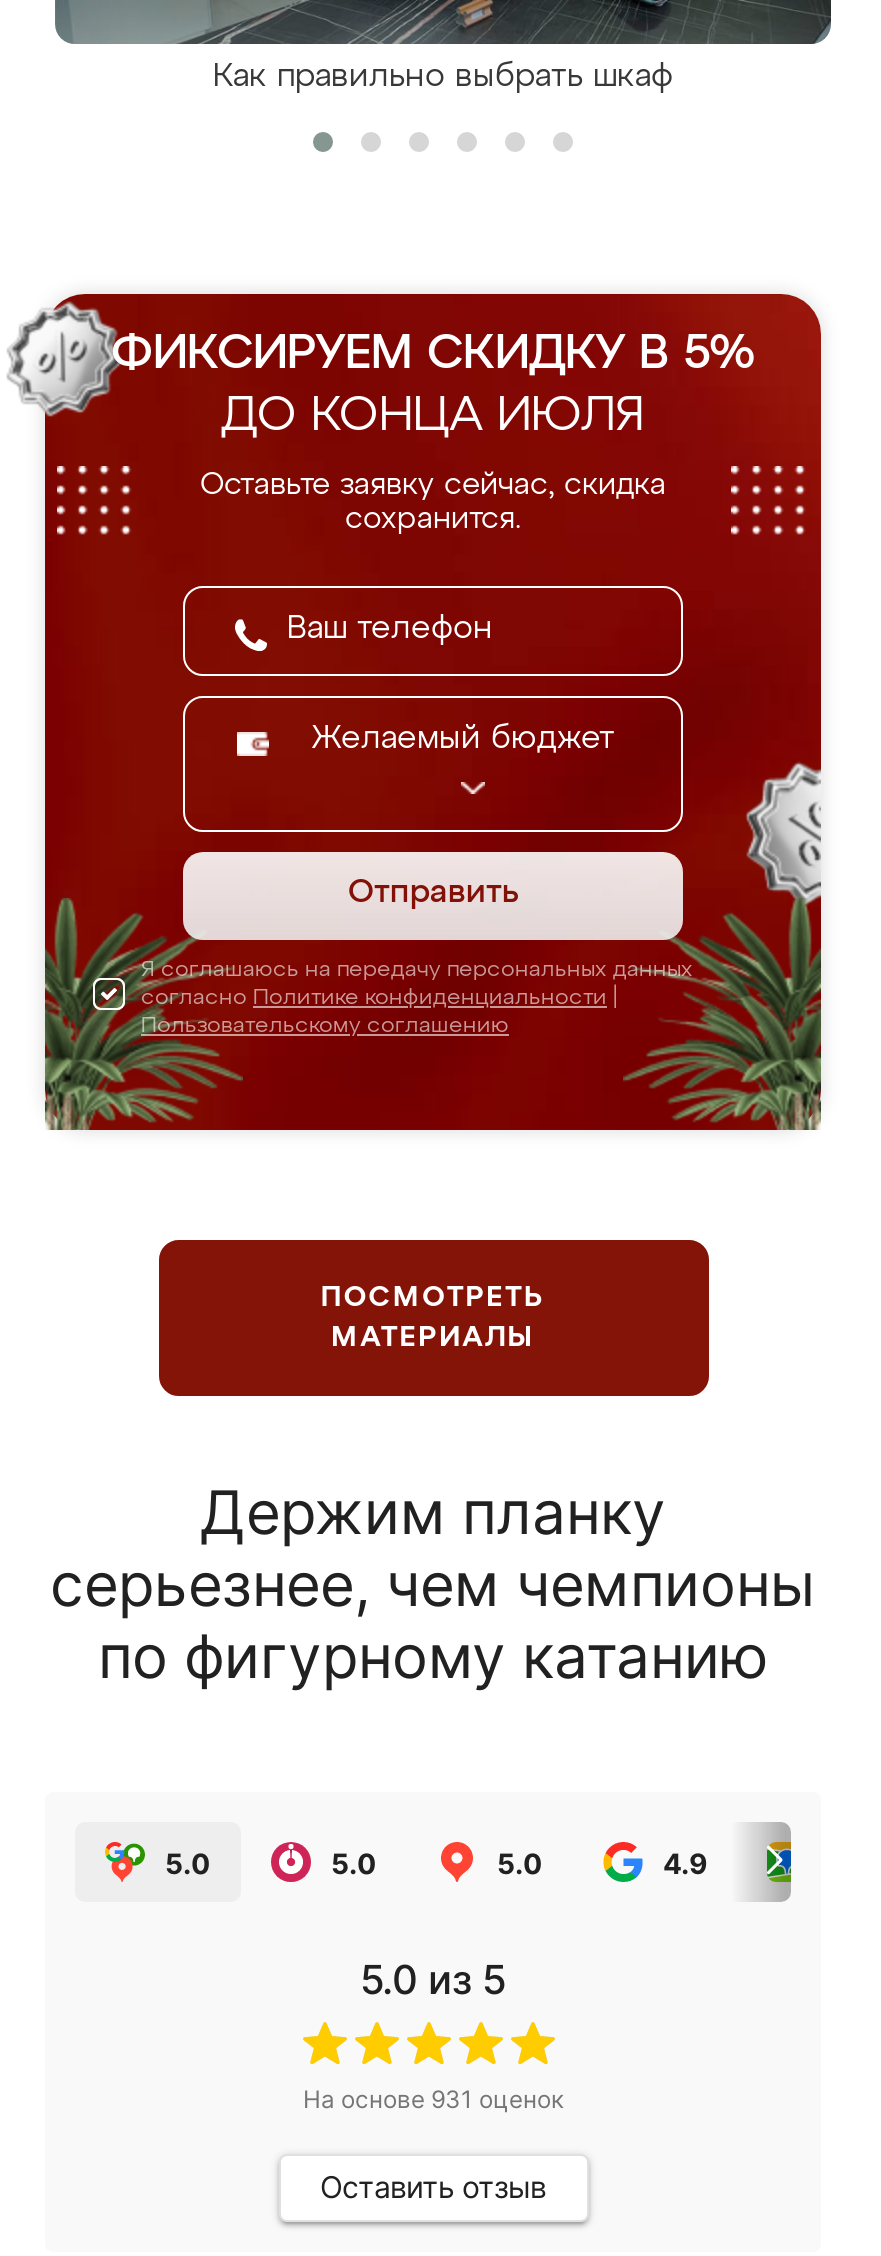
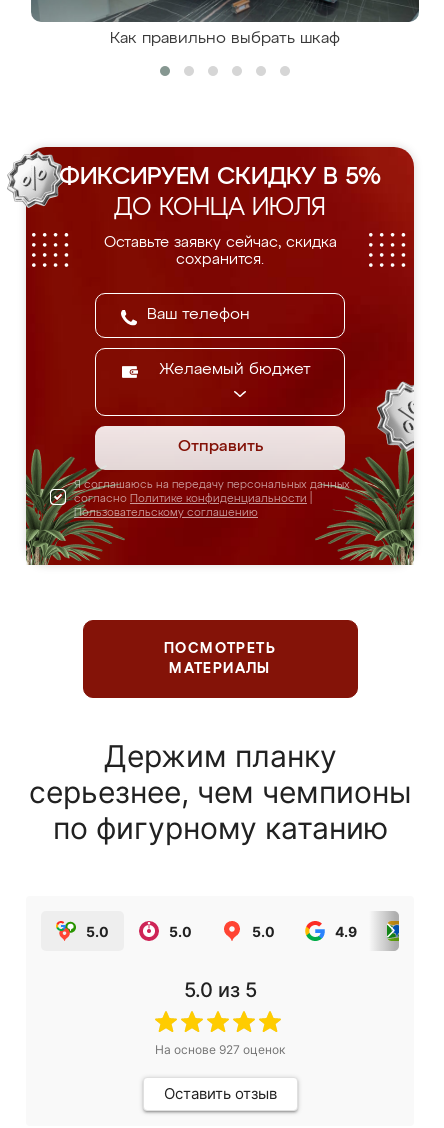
- На основе 931 оценок
+ На основе 927 оценок
